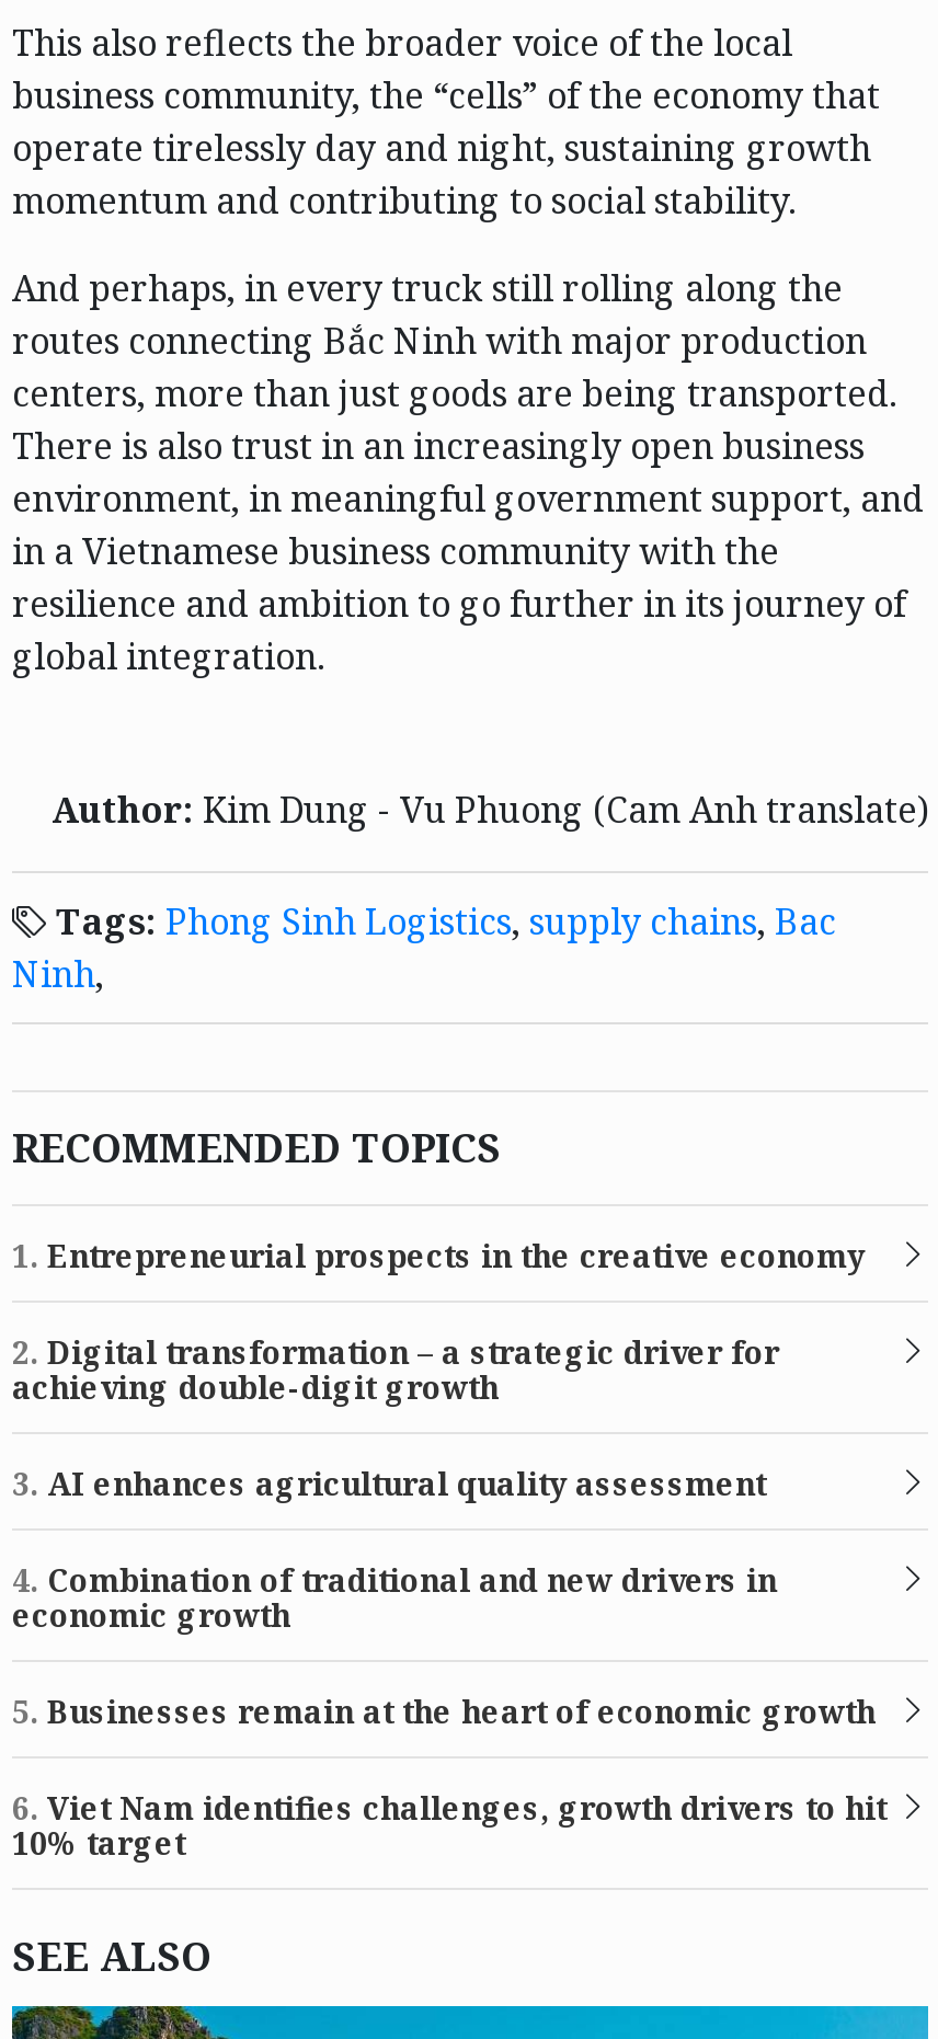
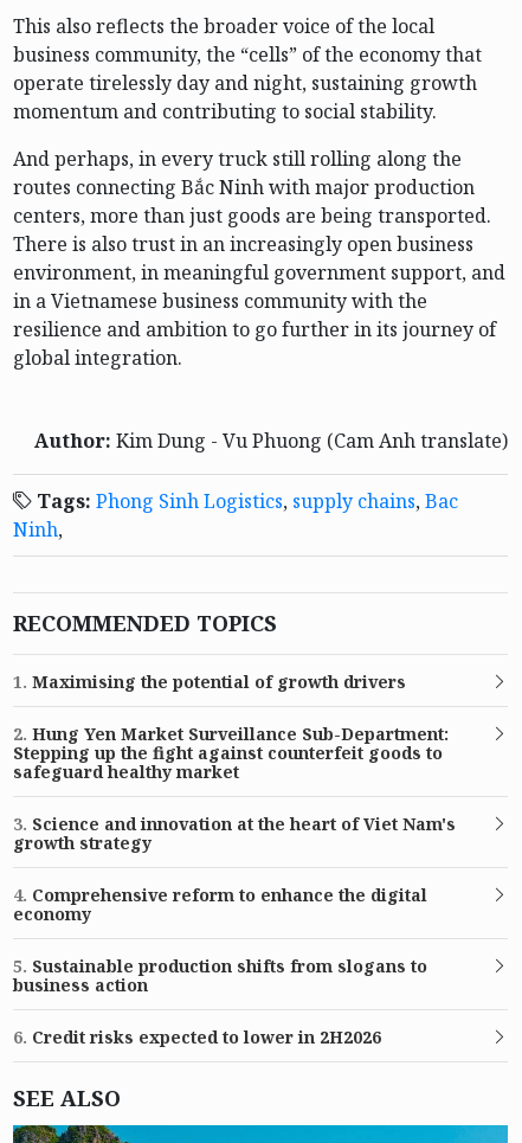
- 1. Entrepreneurial prospects in the creative economy
+ 1. Maximising the potential of growth drivers

- 2. Digital transformation – a strategic driver for
- achieving double-digit growth
+ 2. Hung Yen Market Surveillance Sub-Department:
+ Stepping up the fight against counterfeit goods to
+ safeguard healthy market

- 3. AI enhances agricultural quality assessment
+ 3. Science and innovation at the heart of Viet Nam's
+ growth strategy

- 4. Combination of traditional and new drivers in
- economic growth
+ 4. Comprehensive reform to enhance the digital
+ economy

- 5. Businesses remain at the heart of economic growth
+ 5. Sustainable production shifts from slogans to
+ business action

- 6. Viet Nam identifies challenges, growth drivers to hit
- 10% target
+ 6. Credit risks expected to lower in 2H2026
